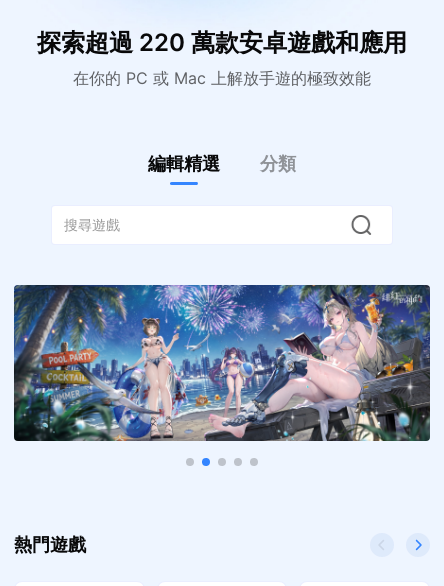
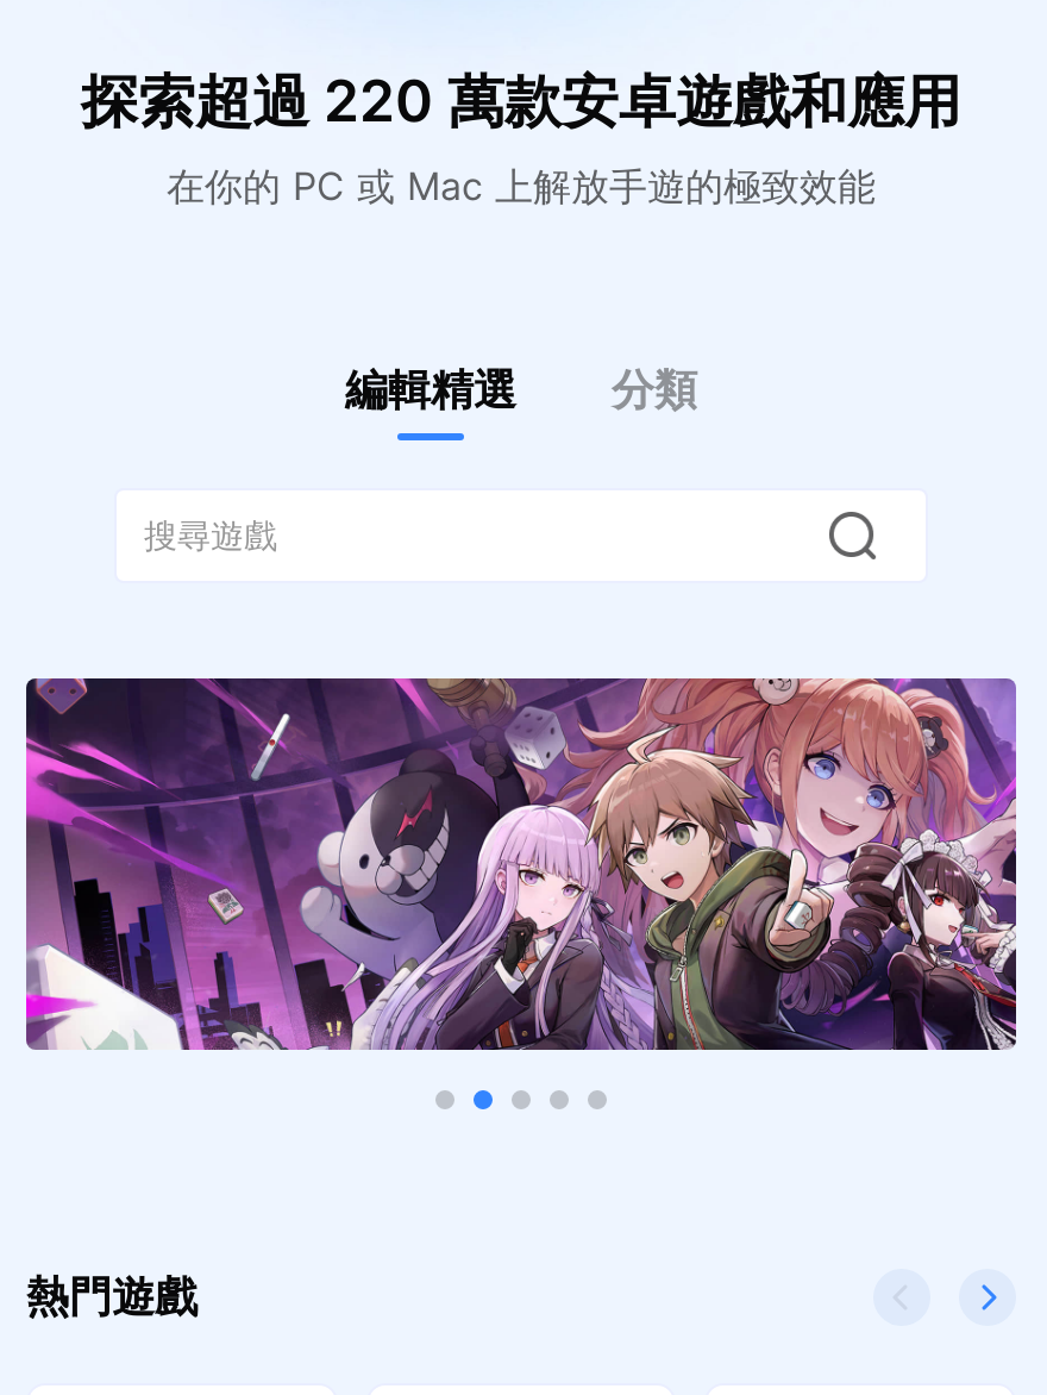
- [image]
+ [image]
